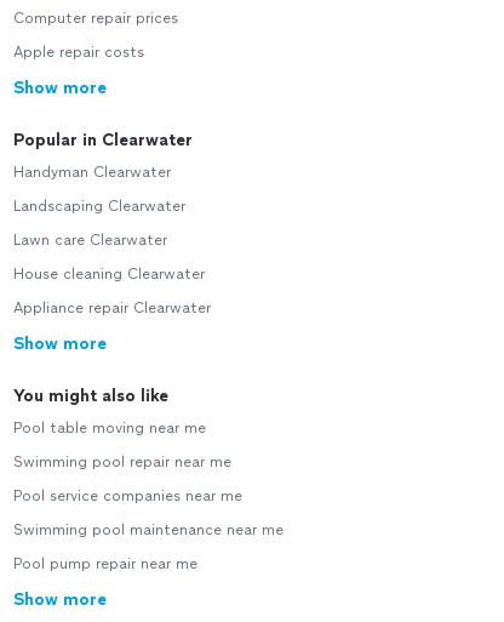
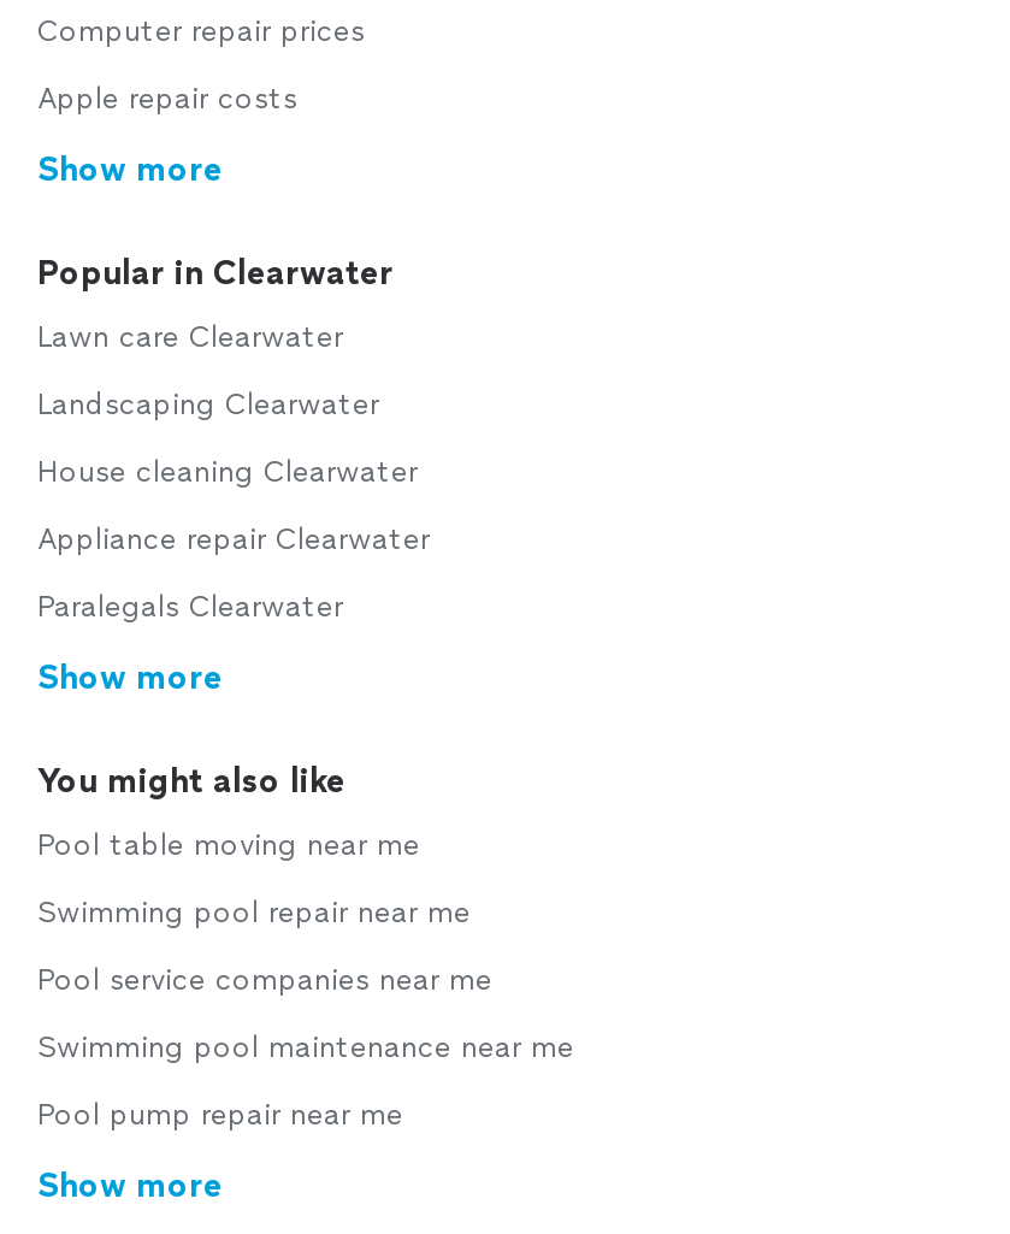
- Handyman Clearwater

moved up: Lawn care Clearwater

moved up: House cleaning Clearwater | Appliance repair Clearwater

+ Paralegals Clearwater
